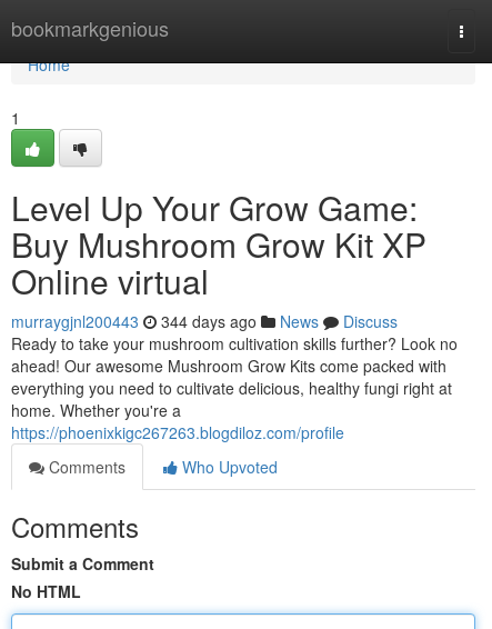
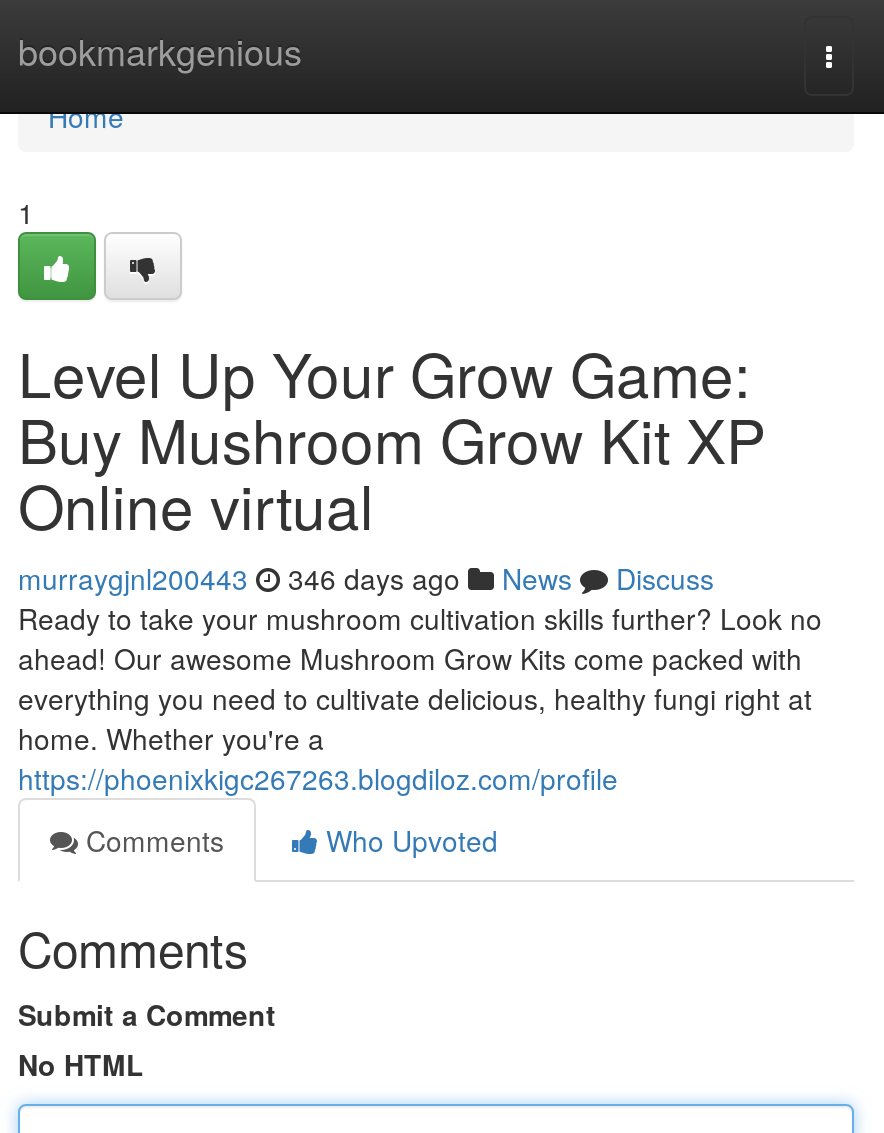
- murraygjnl200443 344 days ago News Discuss
+ murraygjnl200443 346 days ago News Discuss
